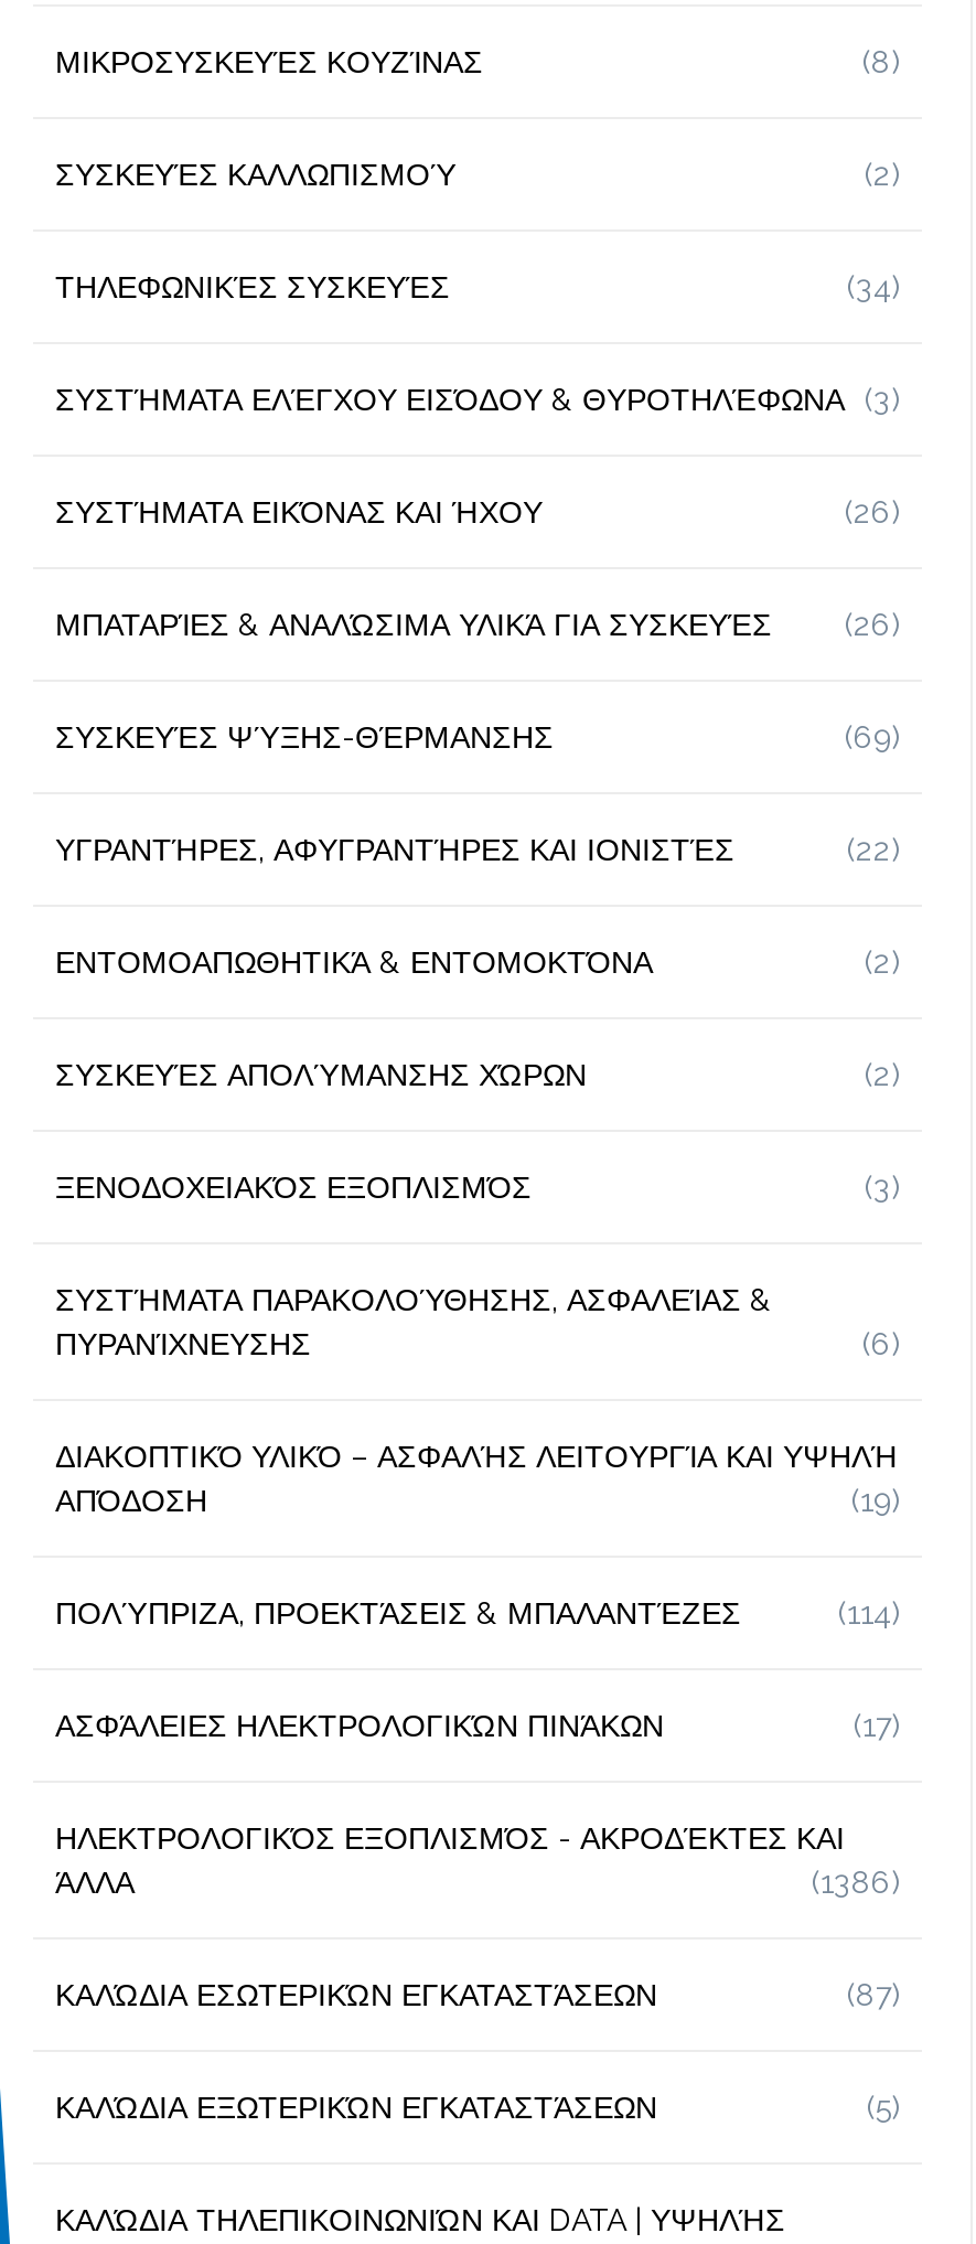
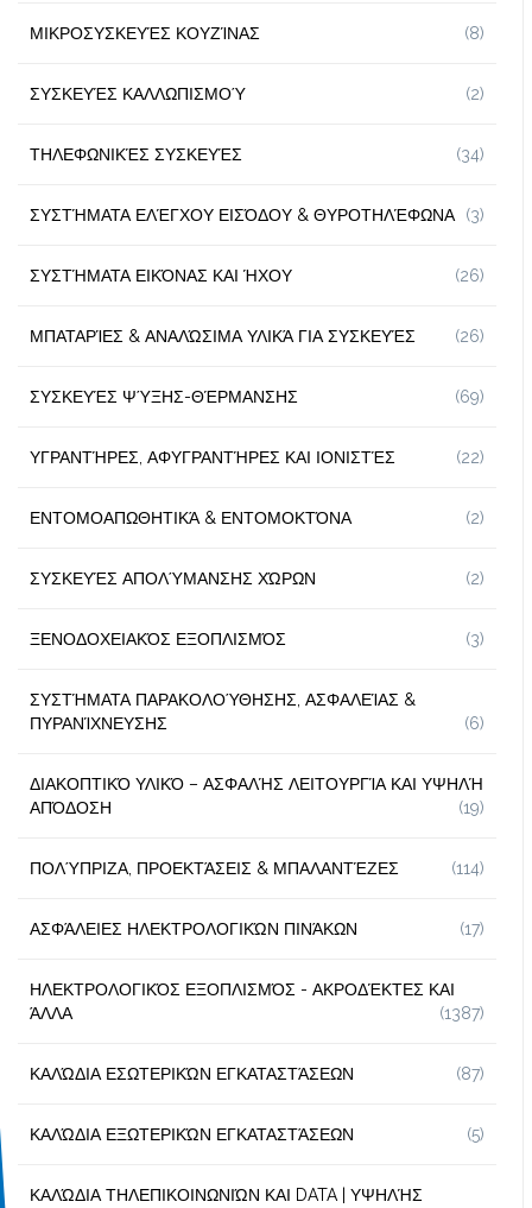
- (1386)
+ (1387)
